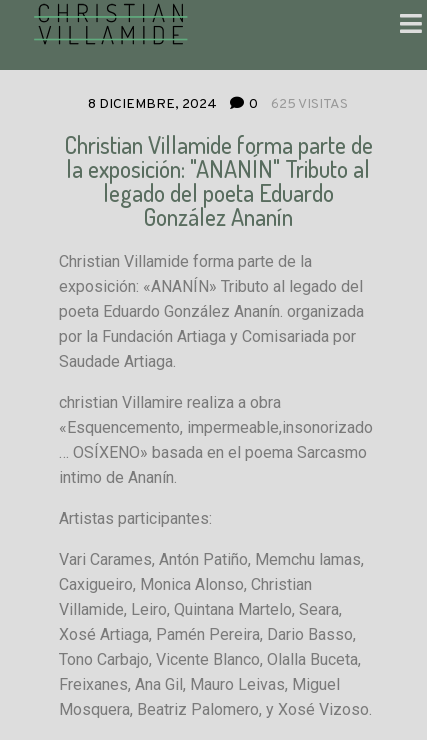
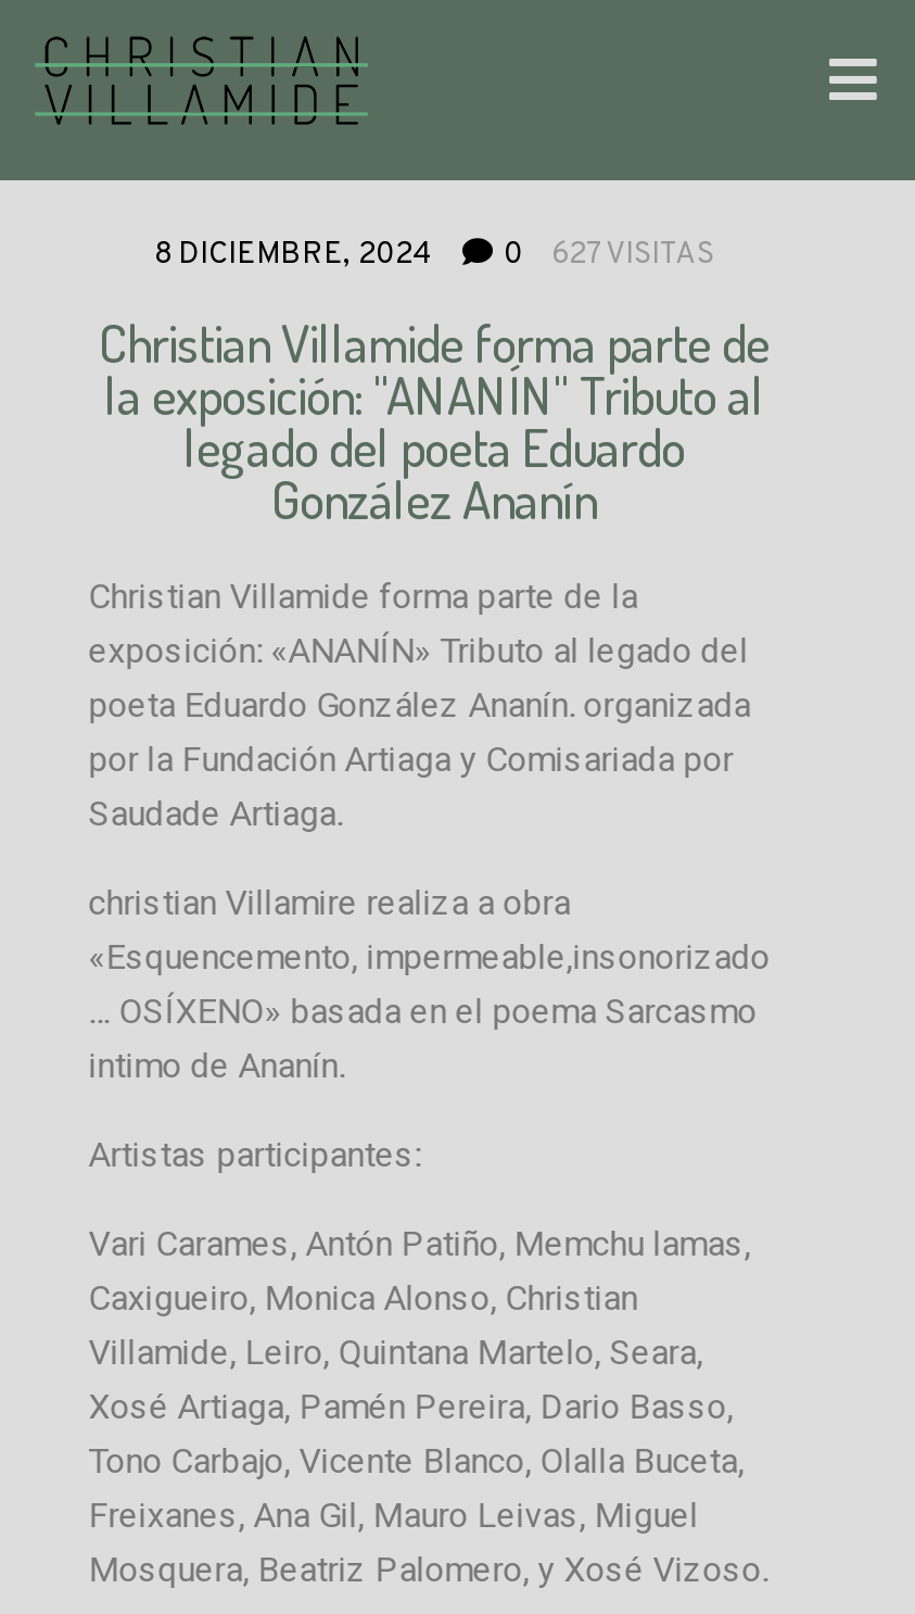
- 8 DICIEMBRE, 2024 0 625 VISITAS
+ 8 DICIEMBRE, 2024 0 627 VISITAS
